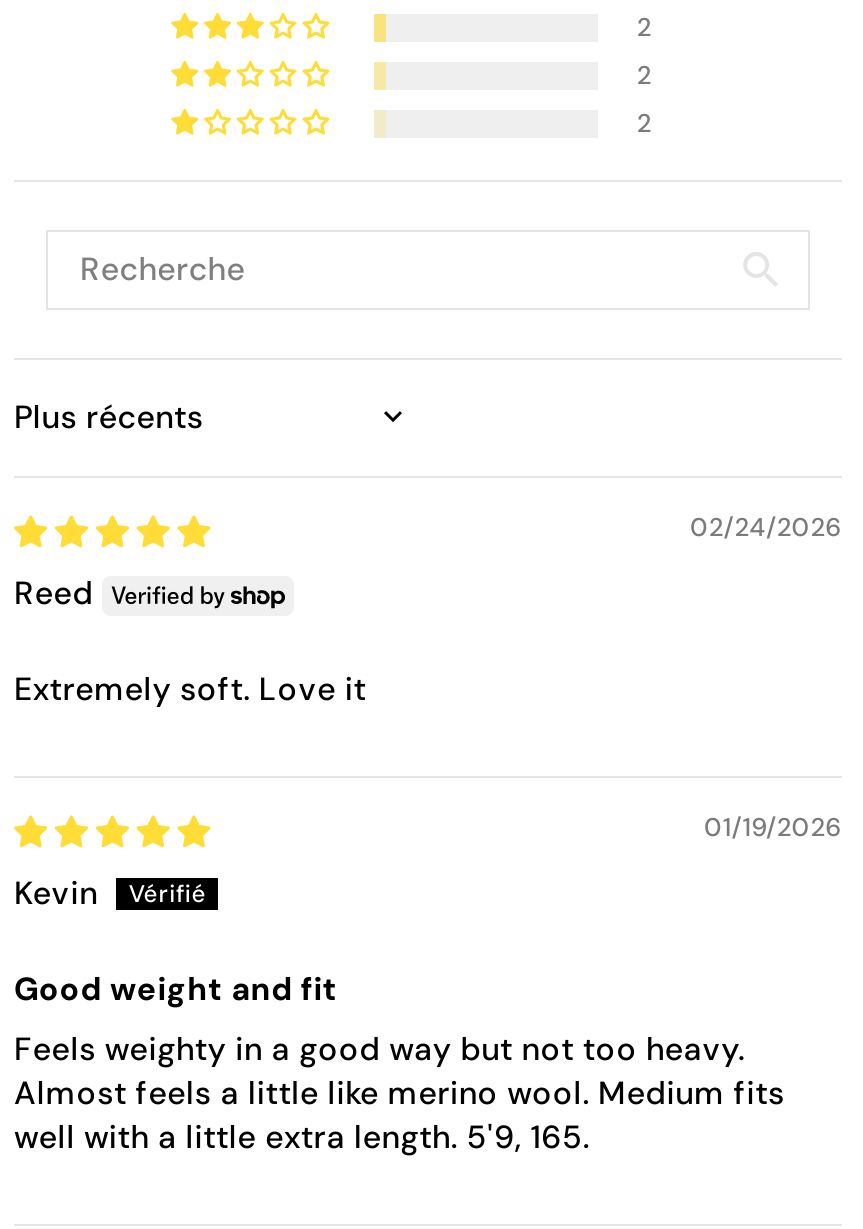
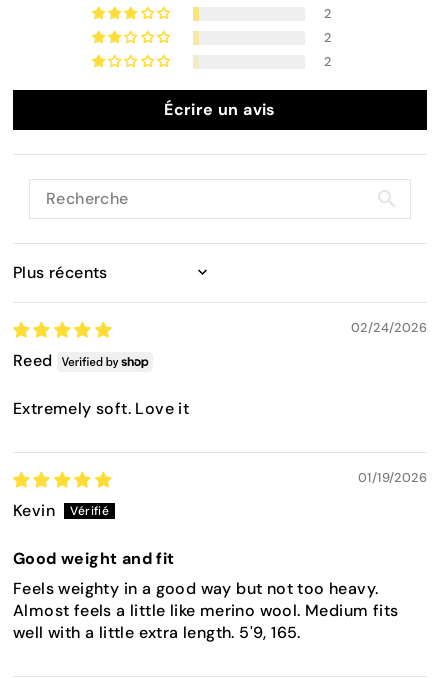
+ Écrire un avis
